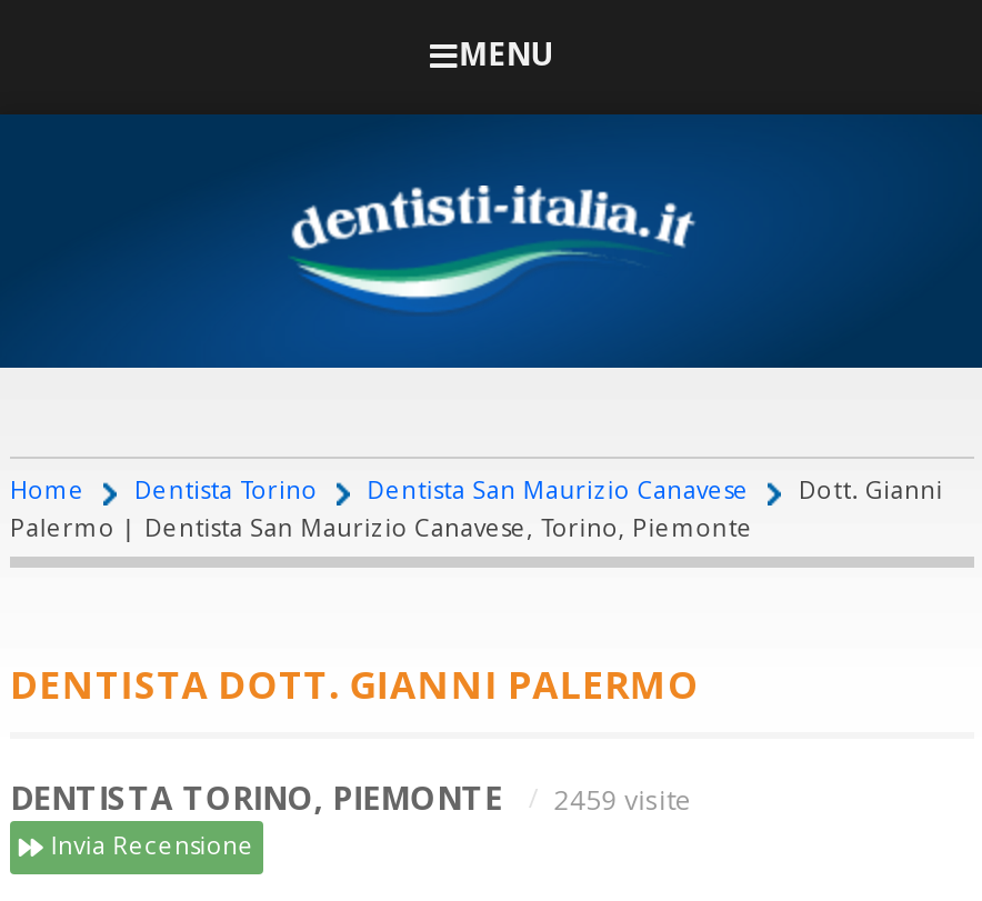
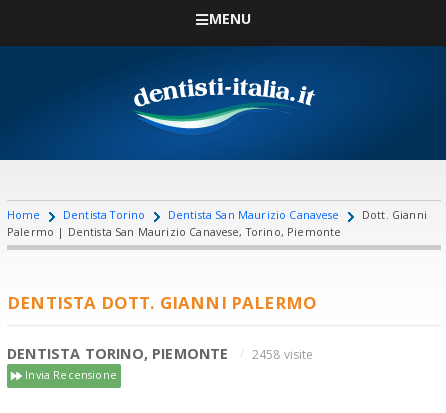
- DENTISTA TORINO, PIEMONTE 2459 visite
+ DENTISTA TORINO, PIEMONTE 2458 visite
